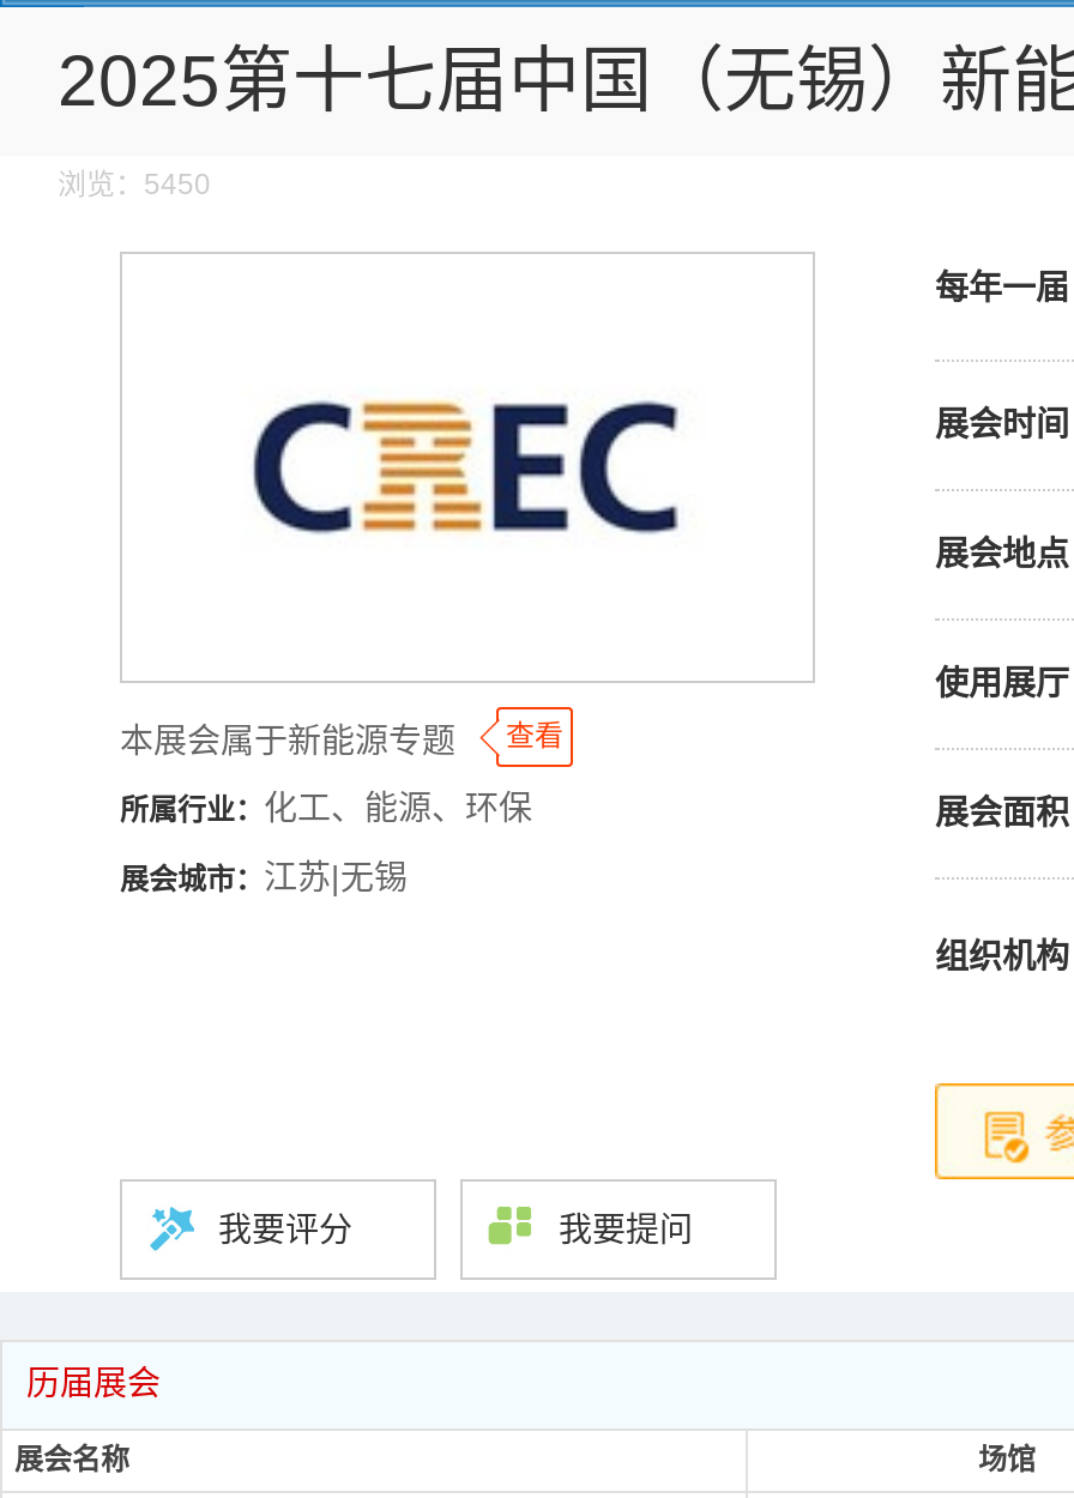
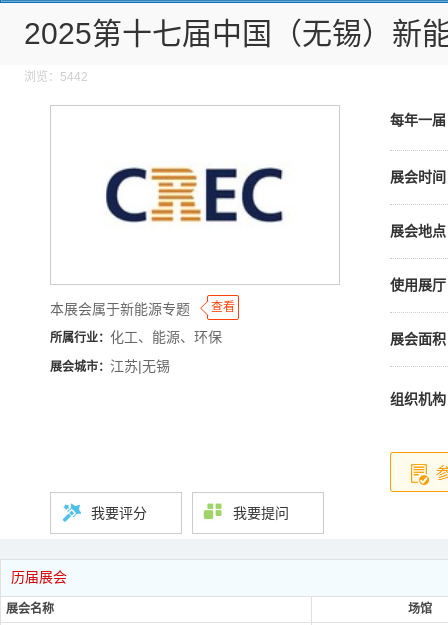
- 浏览：5450
+ 浏览：5442
